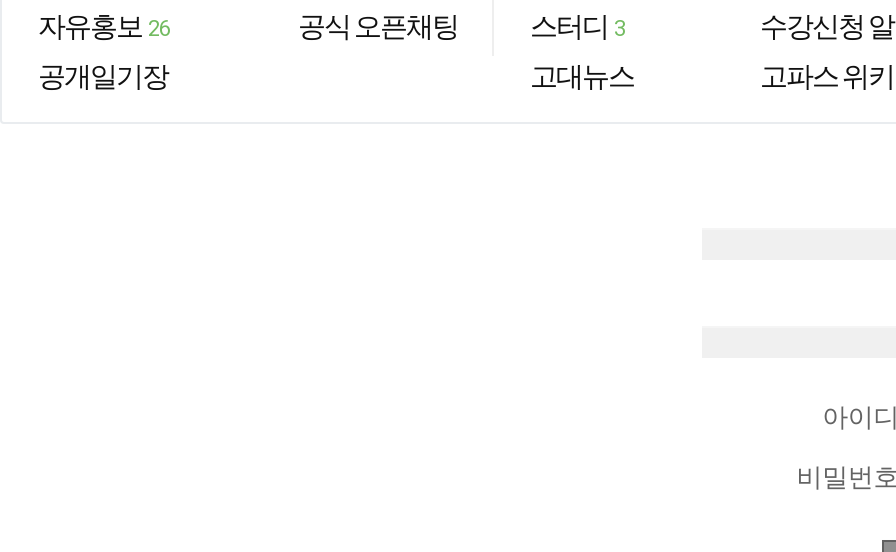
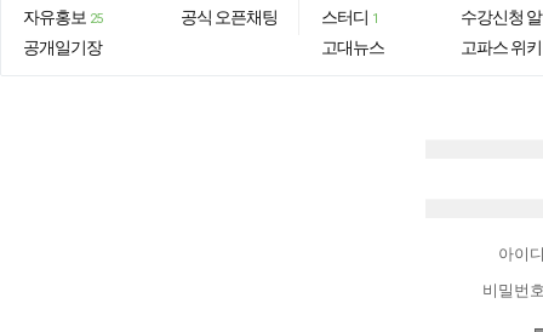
- 자유홍보 26
+ 자유홍보 25

- 스터디 3
+ 스터디 1
